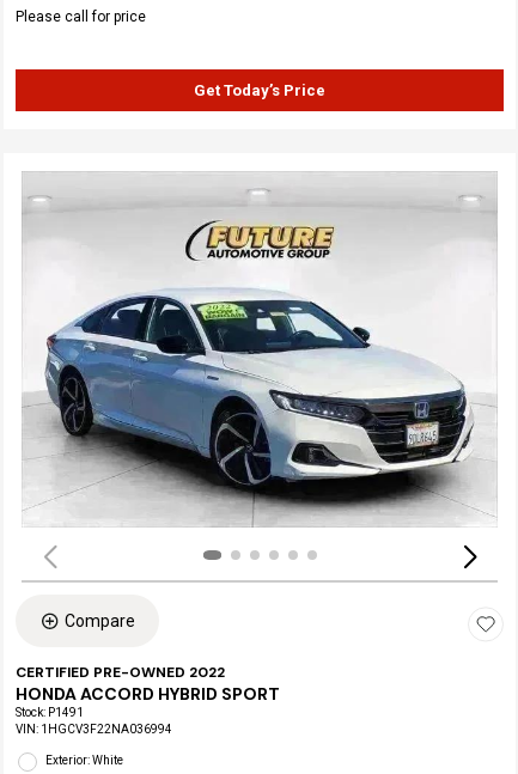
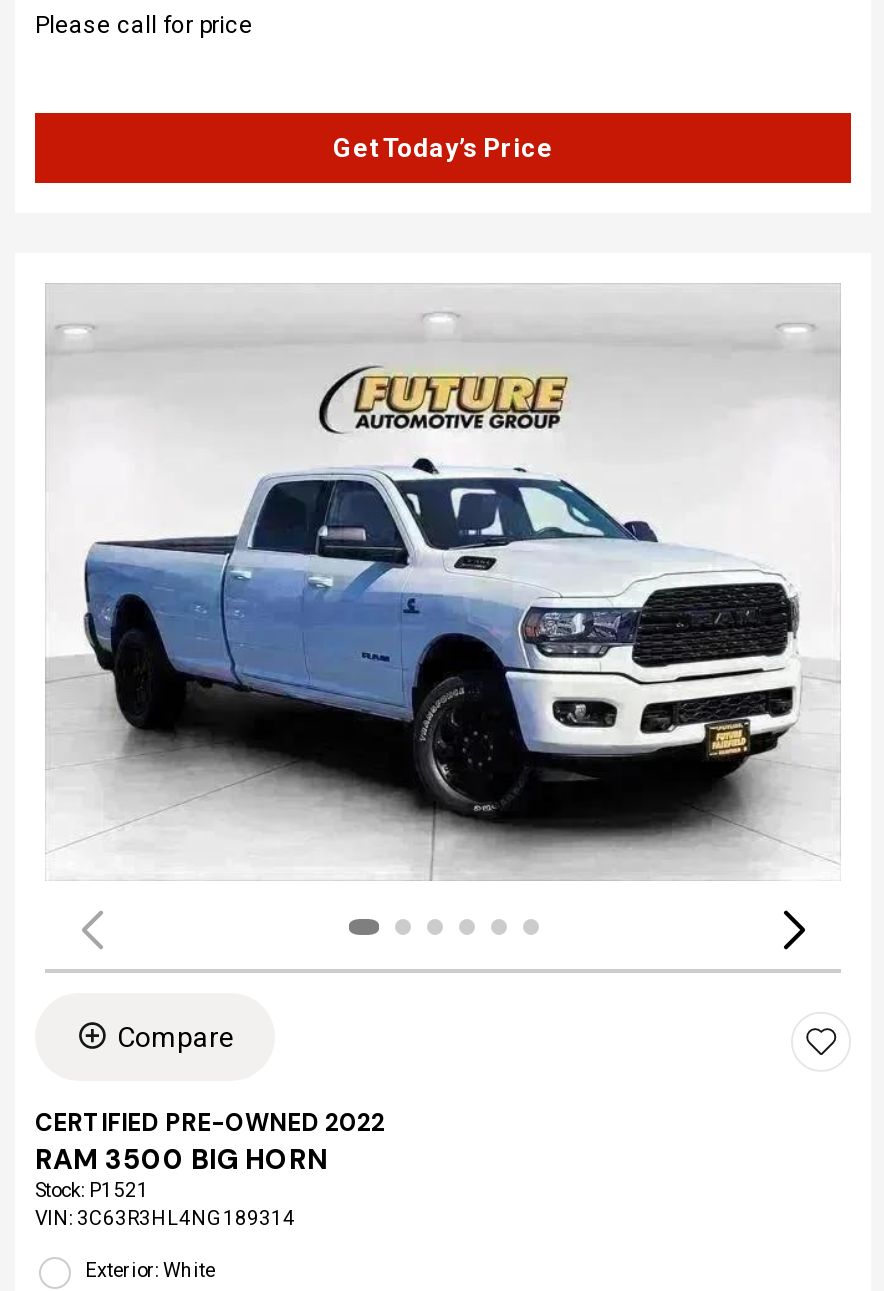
- [image]
+ [image]

- HONDA ACCORD HYBRID SPORT
- Stock: P1491
- VIN: 1HGCV3F22NA036994
+ RAM 3500 BIG HORN
+ Stock: P1521
+ VIN: 3C63R3HL4NG189314
